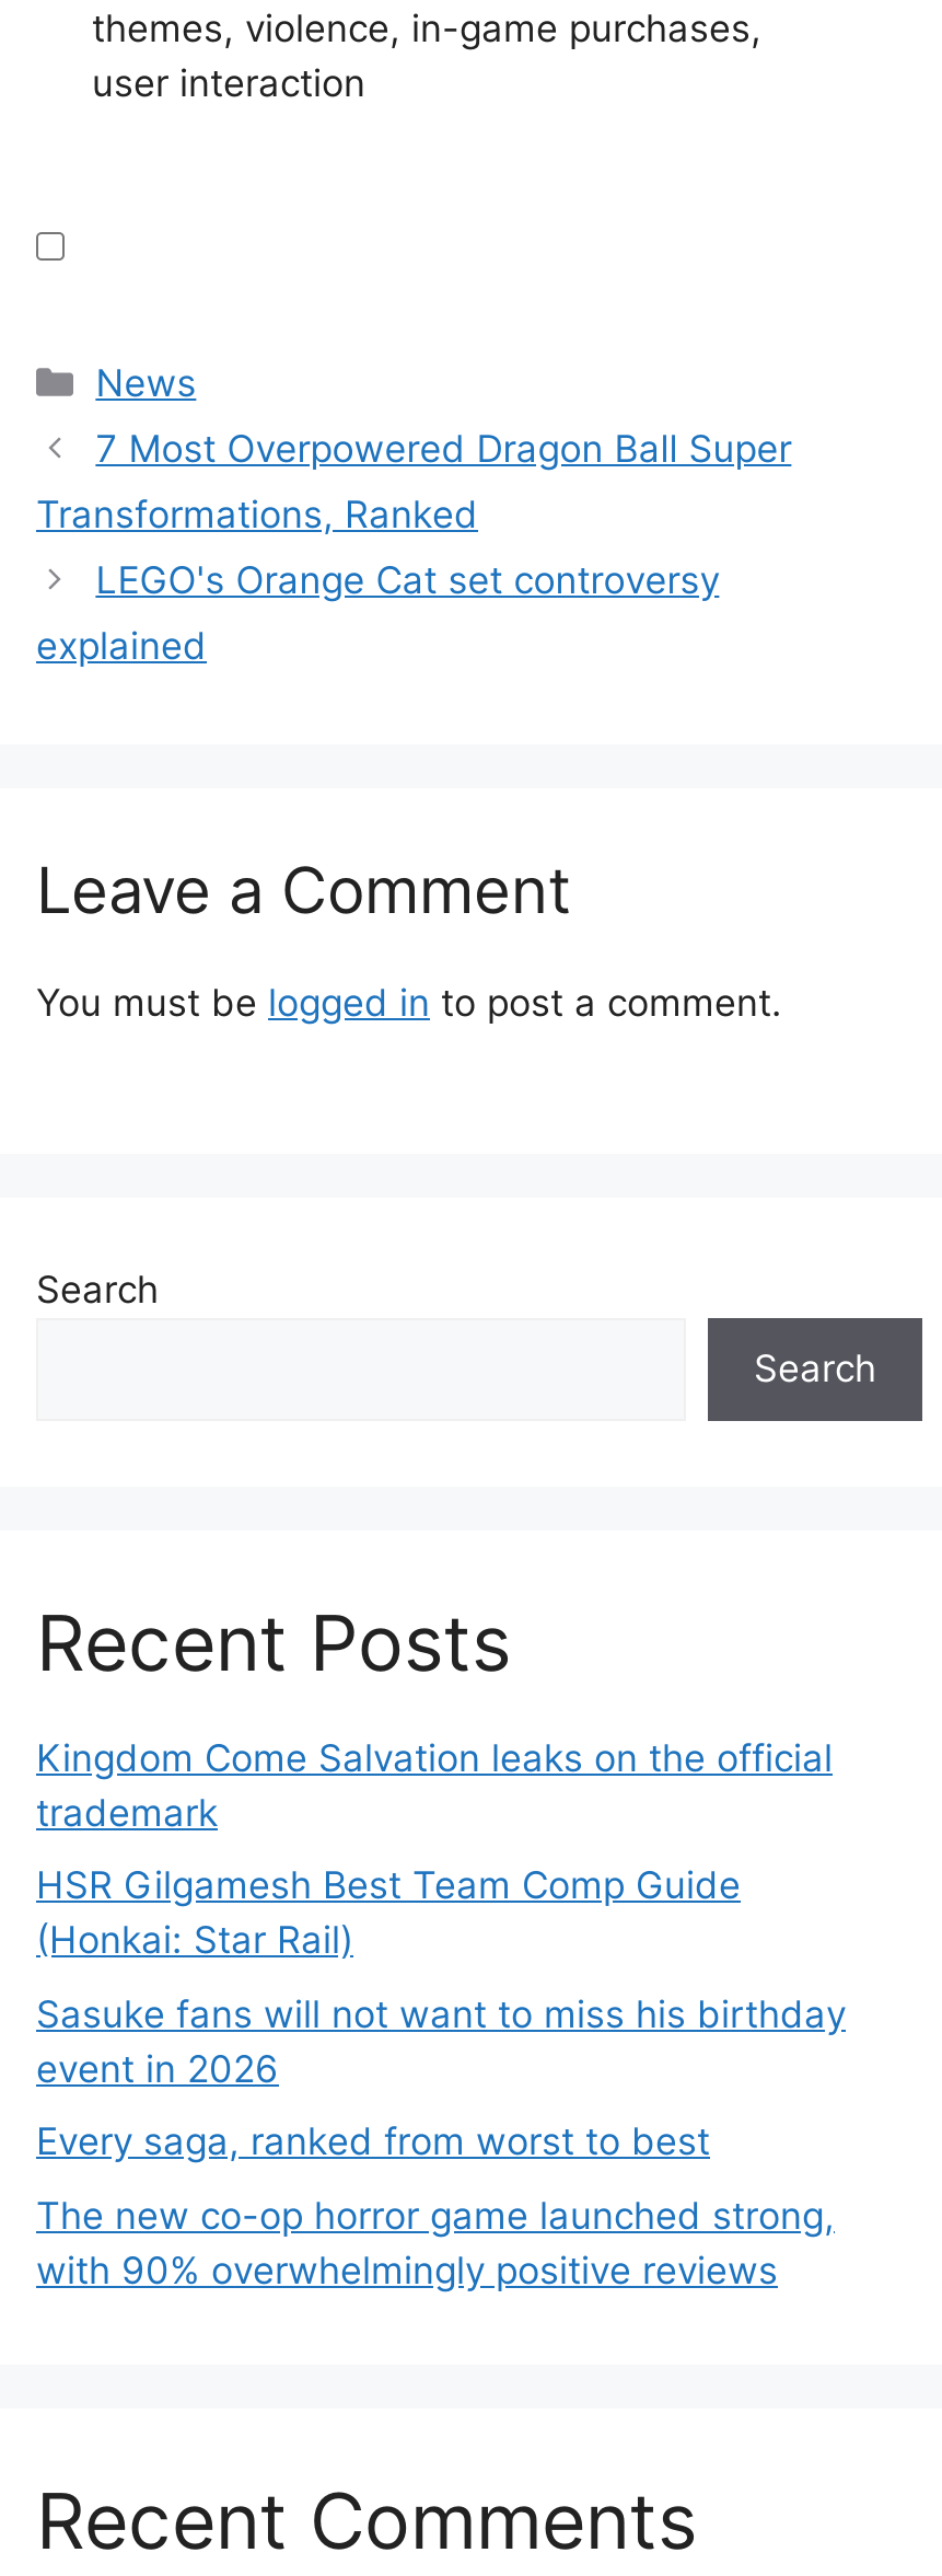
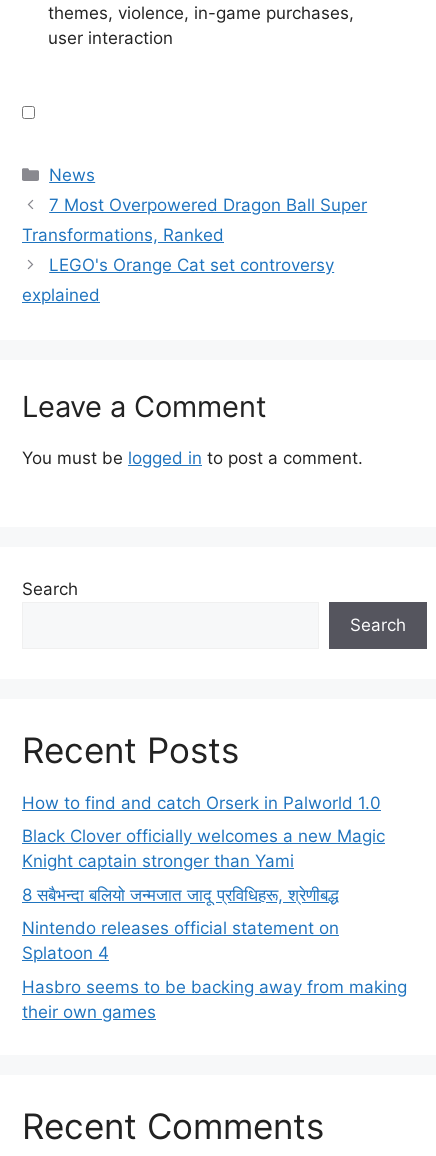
- Kingdom Come Salvation leaks on the official
- trademark
+ How to find and catch Orserk in Palworld 1.0

- HSR Gilgamesh Best Team Comp Guide
- (Honkai: Star Rail)
+ Black Clover officially welcomes a new Magic
+ Knight captain stronger than Yami

- Sasuke fans will not want to miss his birthday
- event in 2026
+ 8 सबैभन्दा बलियो जन्मजात जादू प्रविधिहरू, श्रेणीबद्ध

- Every saga, ranked from worst to best
+ Nintendo releases official statement on
+ Splatoon 4

- The new co-op horror game launched strong,
- with 90% overwhelmingly positive reviews
+ Hasbro seems to be backing away from making
+ their own games
